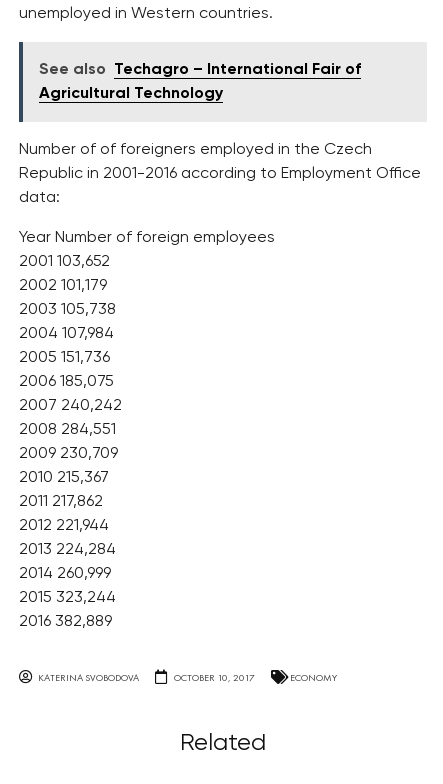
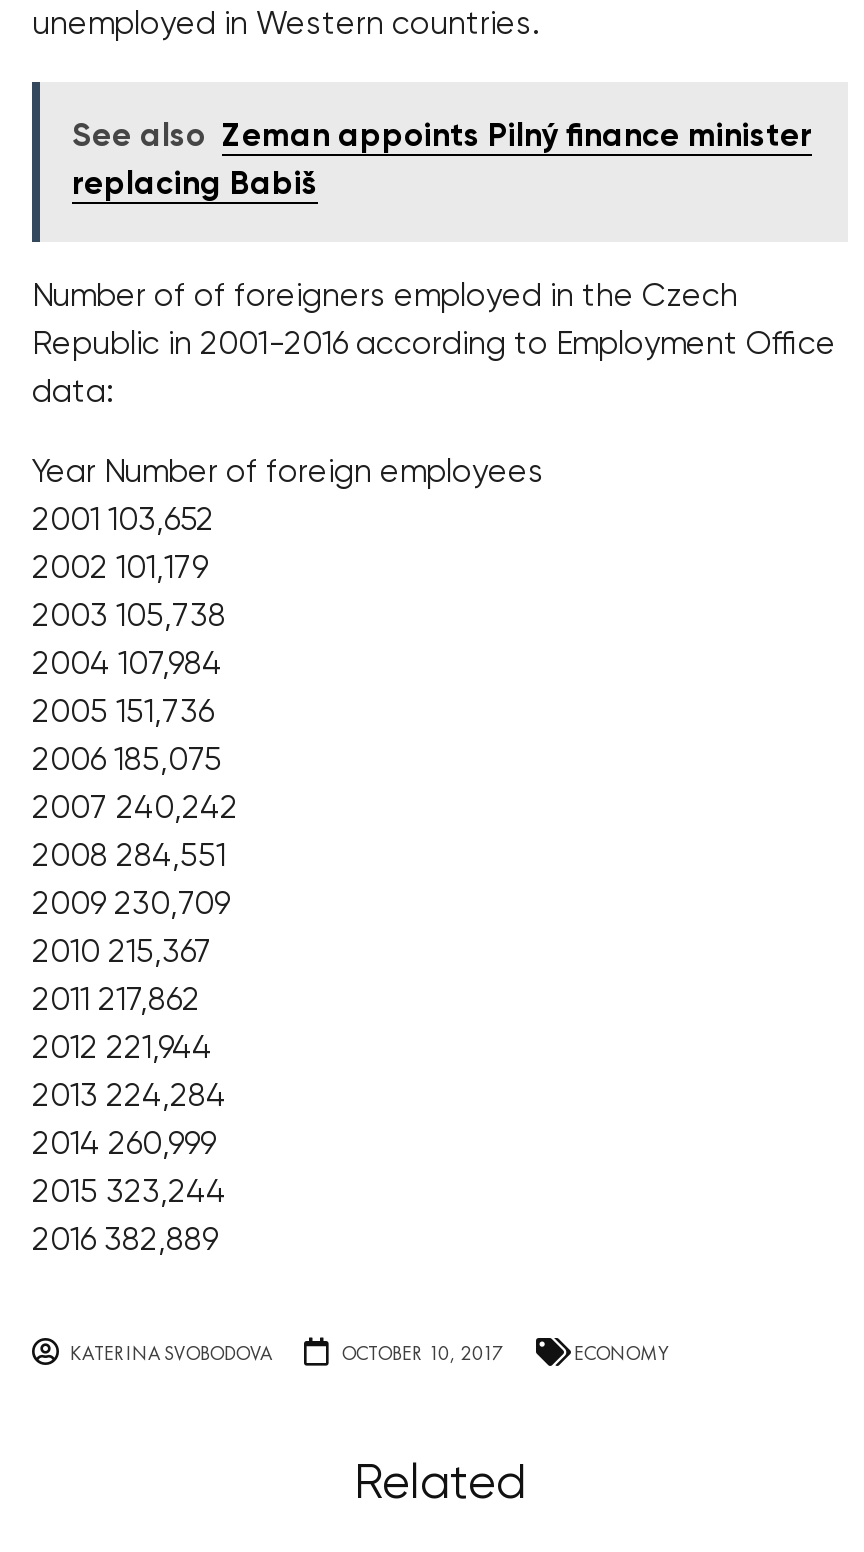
- See also Techagro – International Fair of
+ See also Zeman appoints Pilný finance minister

- Agricultural Technology
+ replacing Babiš
